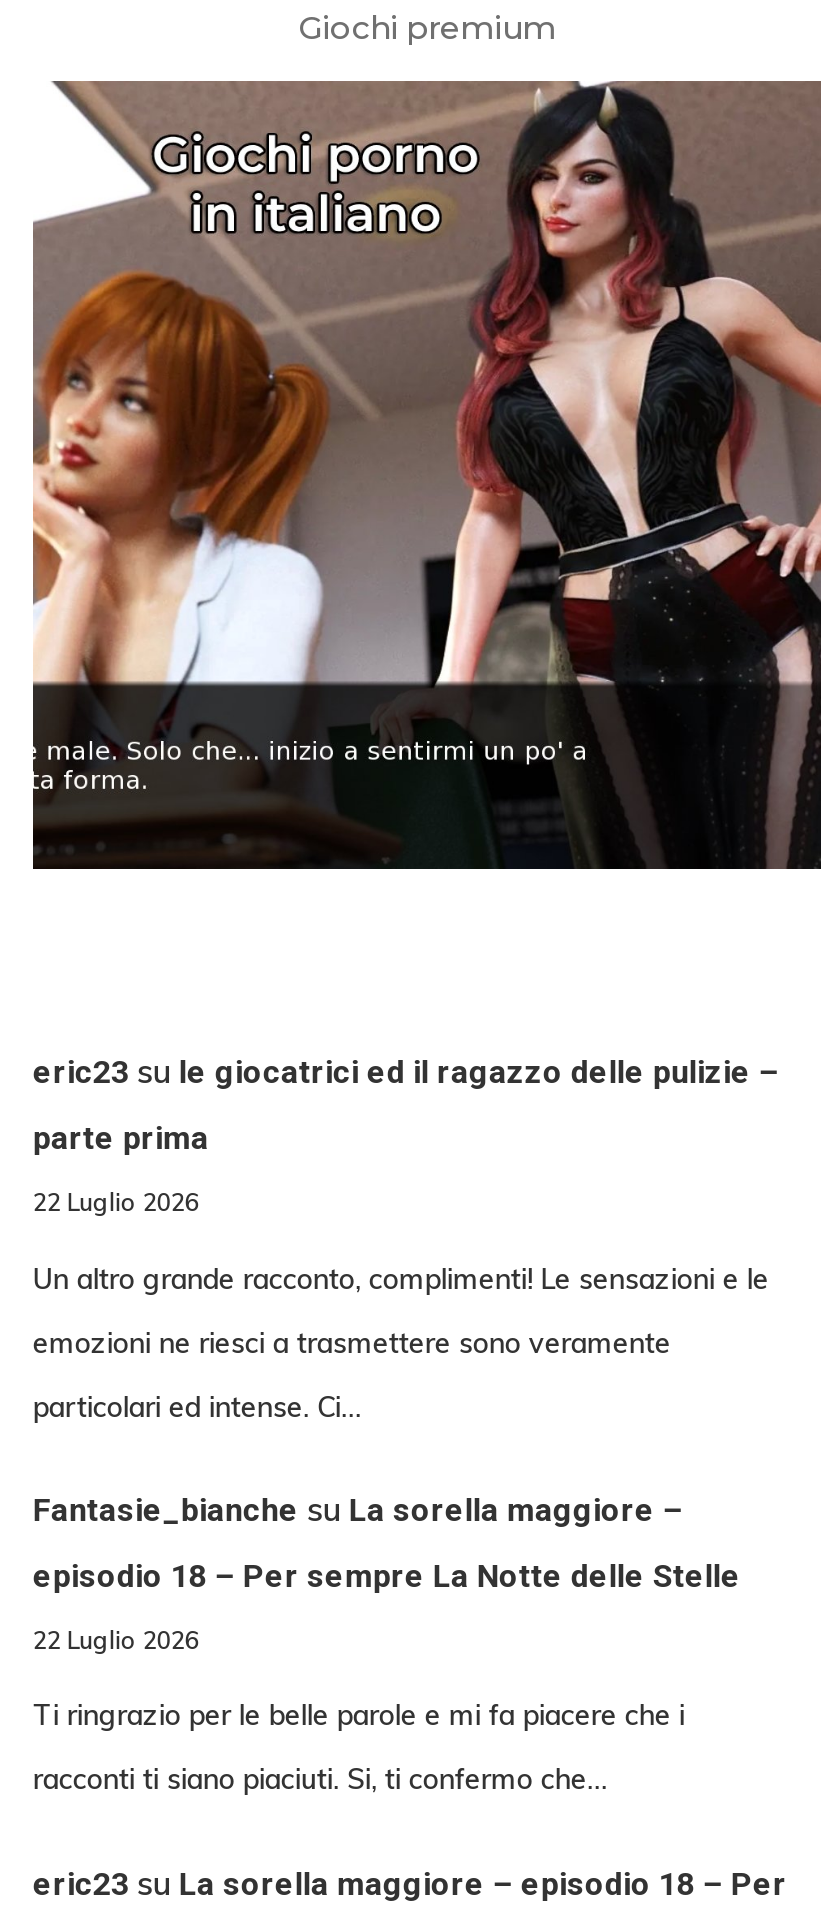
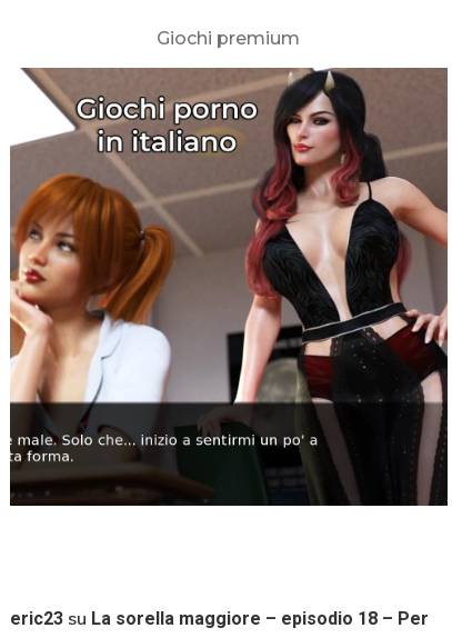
- eric23 su le giocatrici ed il ragazzo delle pulizie –
- parte prima
- 22 Luglio 2026
- Un altro grande racconto, complimenti! Le sensazioni e le
- emozioni ne riesci a trasmettere sono veramente
- particolari ed intense. Ci…
- Fantasie_bianche su La sorella maggiore –
- episodio 18 – Per sempre La Notte delle Stelle
- 22 Luglio 2026
- Ti ringrazio per le belle parole e mi fa piacere che i
- racconti ti siano piaciuti. Si, ti confermo che…
